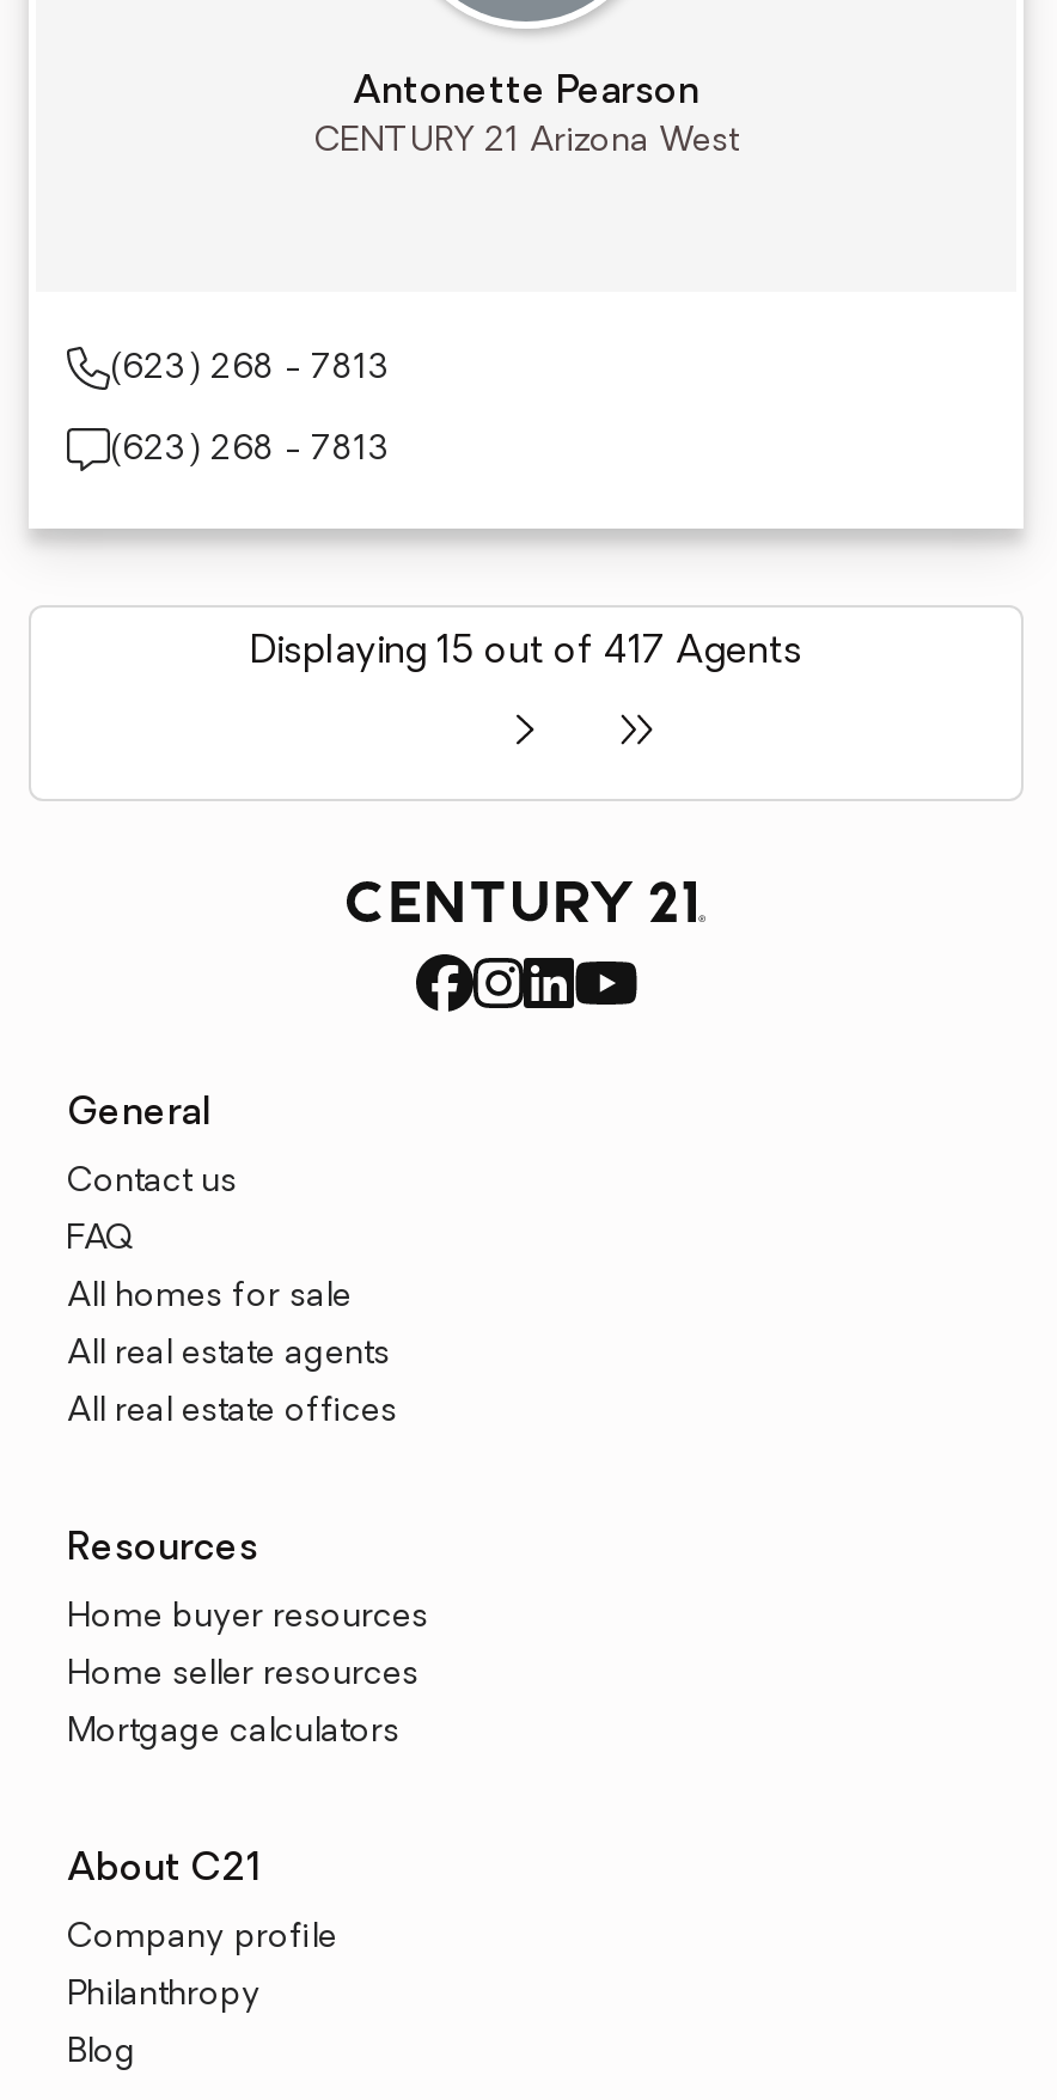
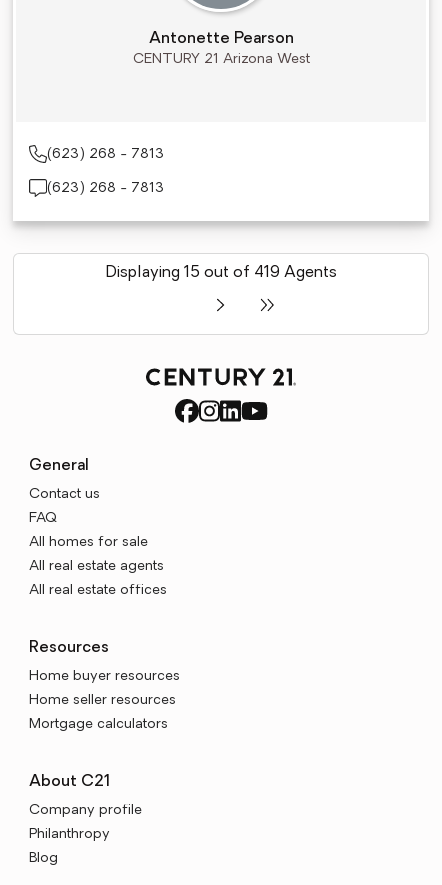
- Displaying 15 out of 417 Agents
+ Displaying 15 out of 419 Agents
